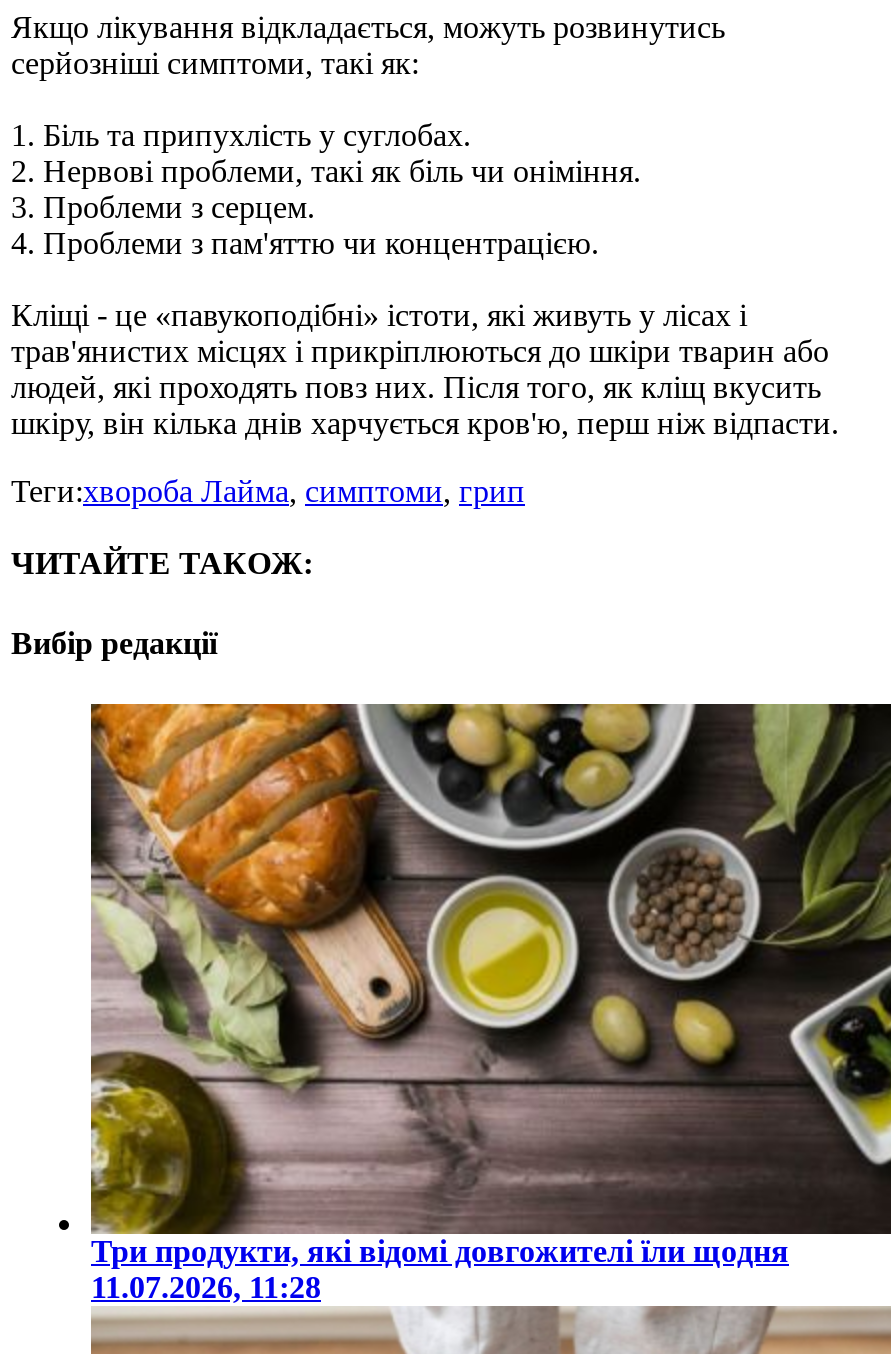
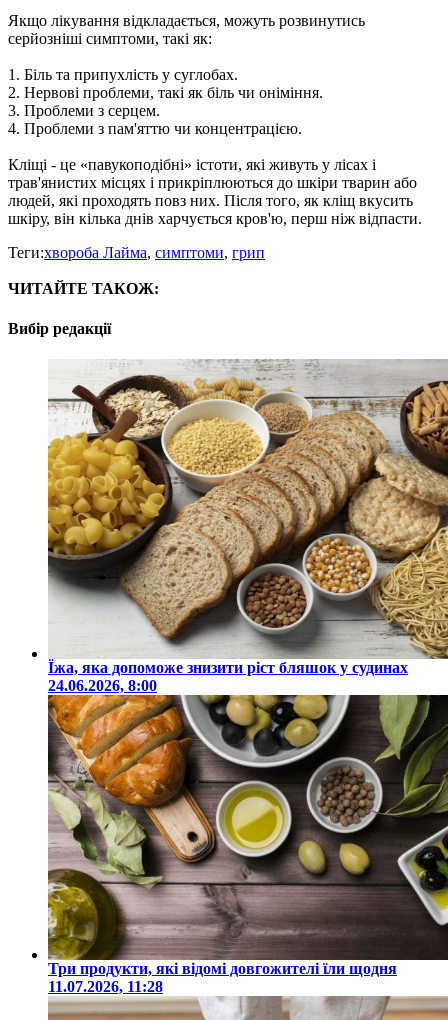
+ [image]
+ Їжа, яка допоможе знизити ріст бляшок у судинах
+ 24.06.2026, 8:00
